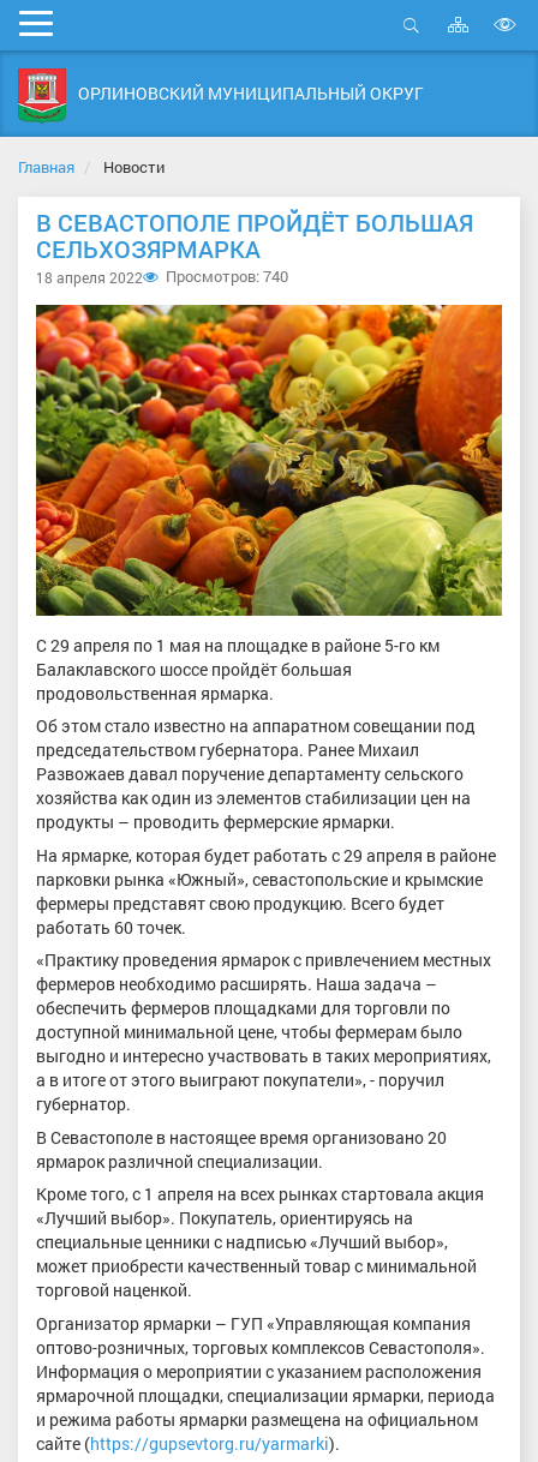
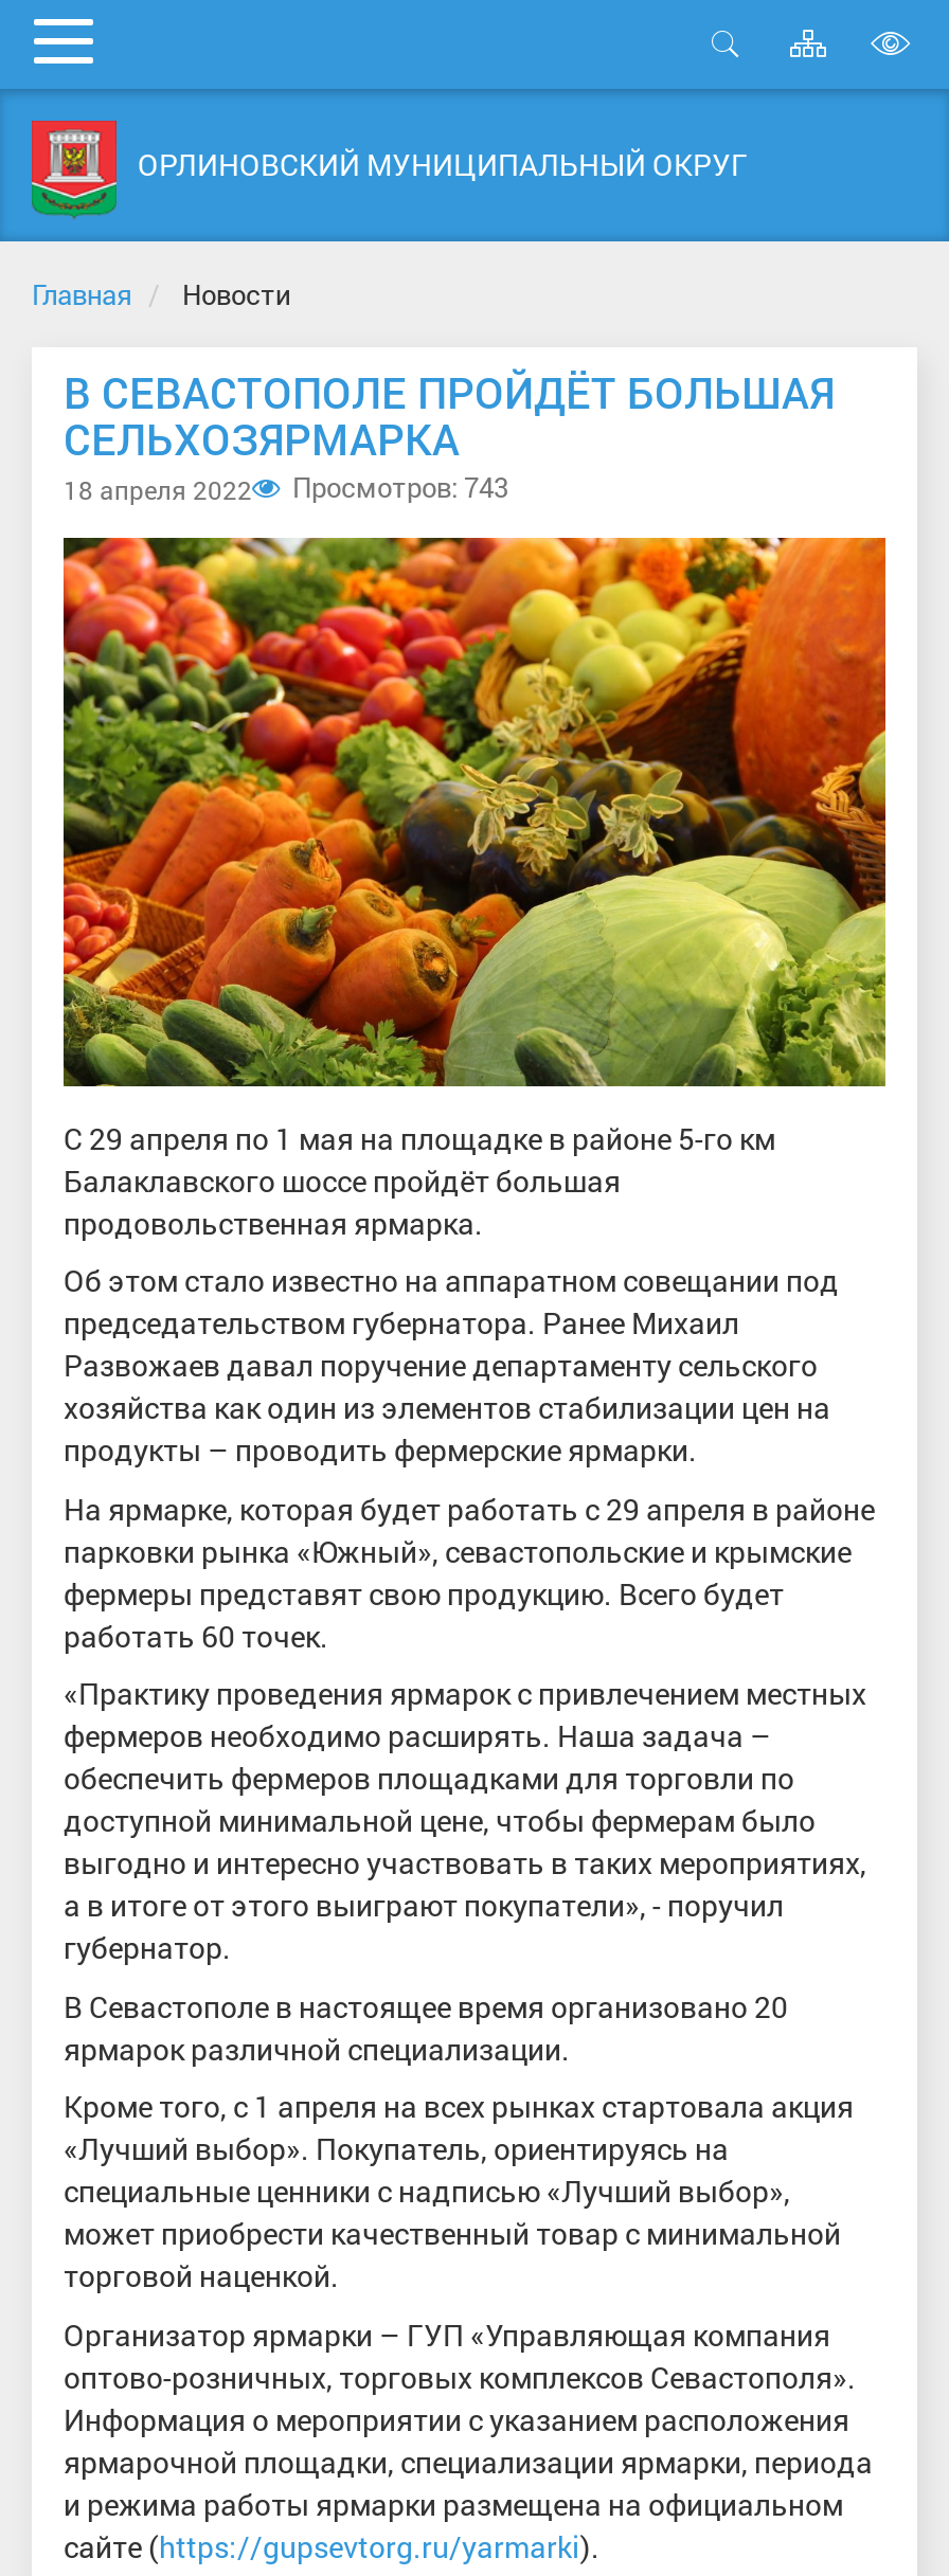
- 18 апреля 2022 Просмотров: 740
+ 18 апреля 2022 Просмотров: 743
